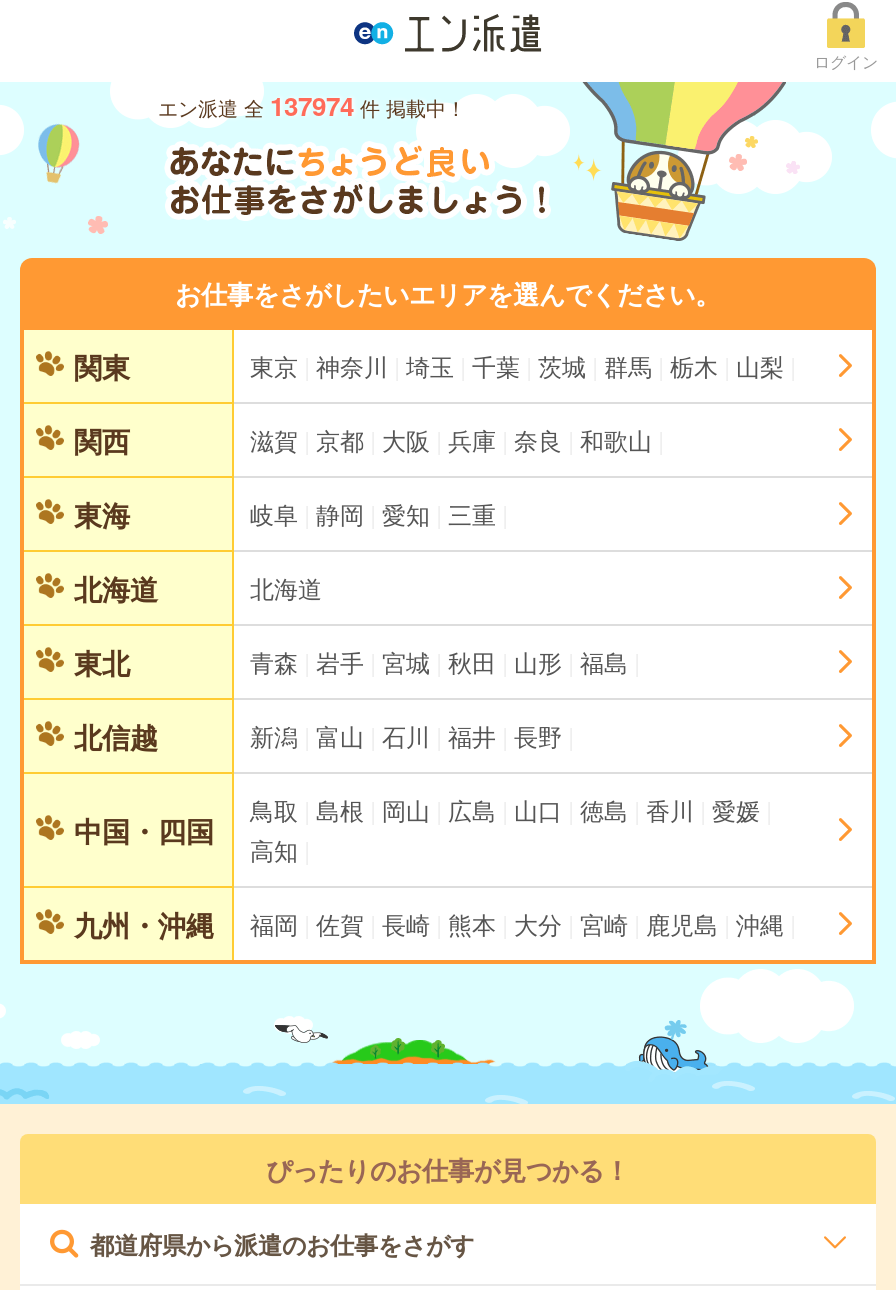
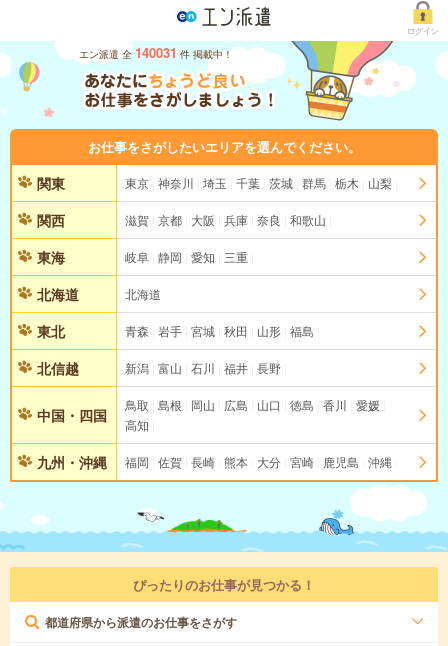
- エン派遣 全 137974 件 掲載中！
+ エン派遣 全 140031 件 掲載中！
